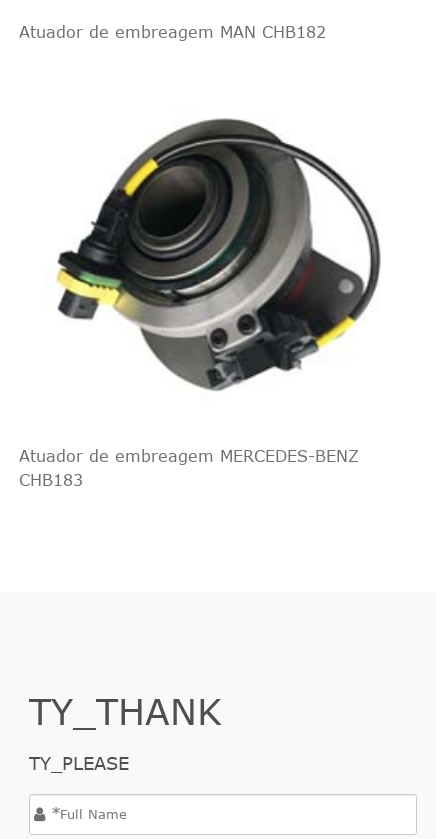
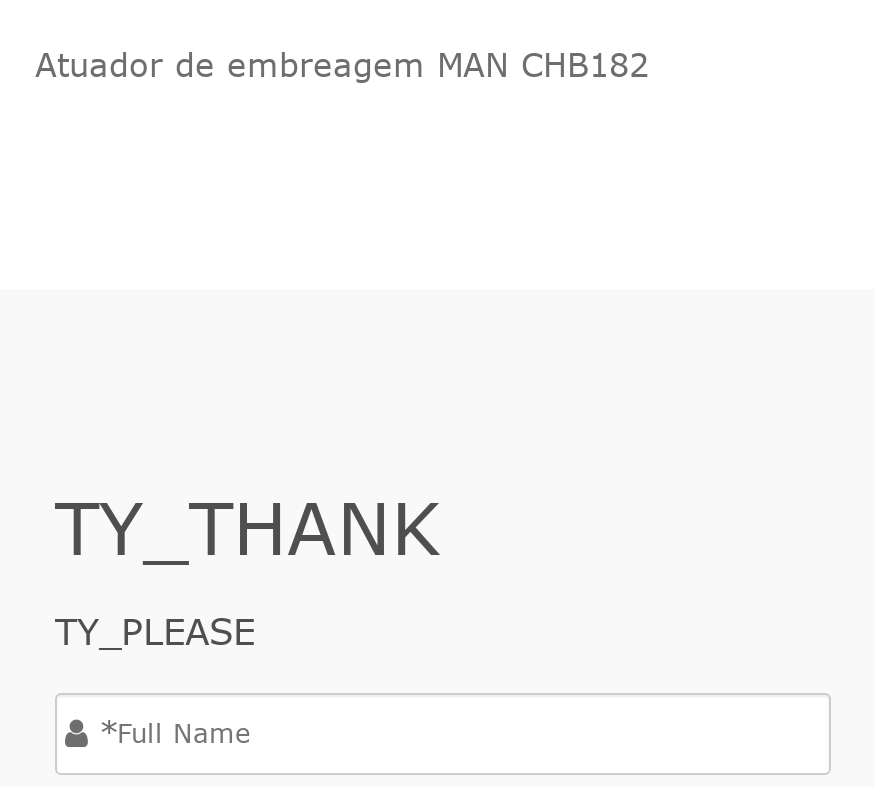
- [image]

- Atuador de embreagem MERCEDES-BENZ
- CHB183
